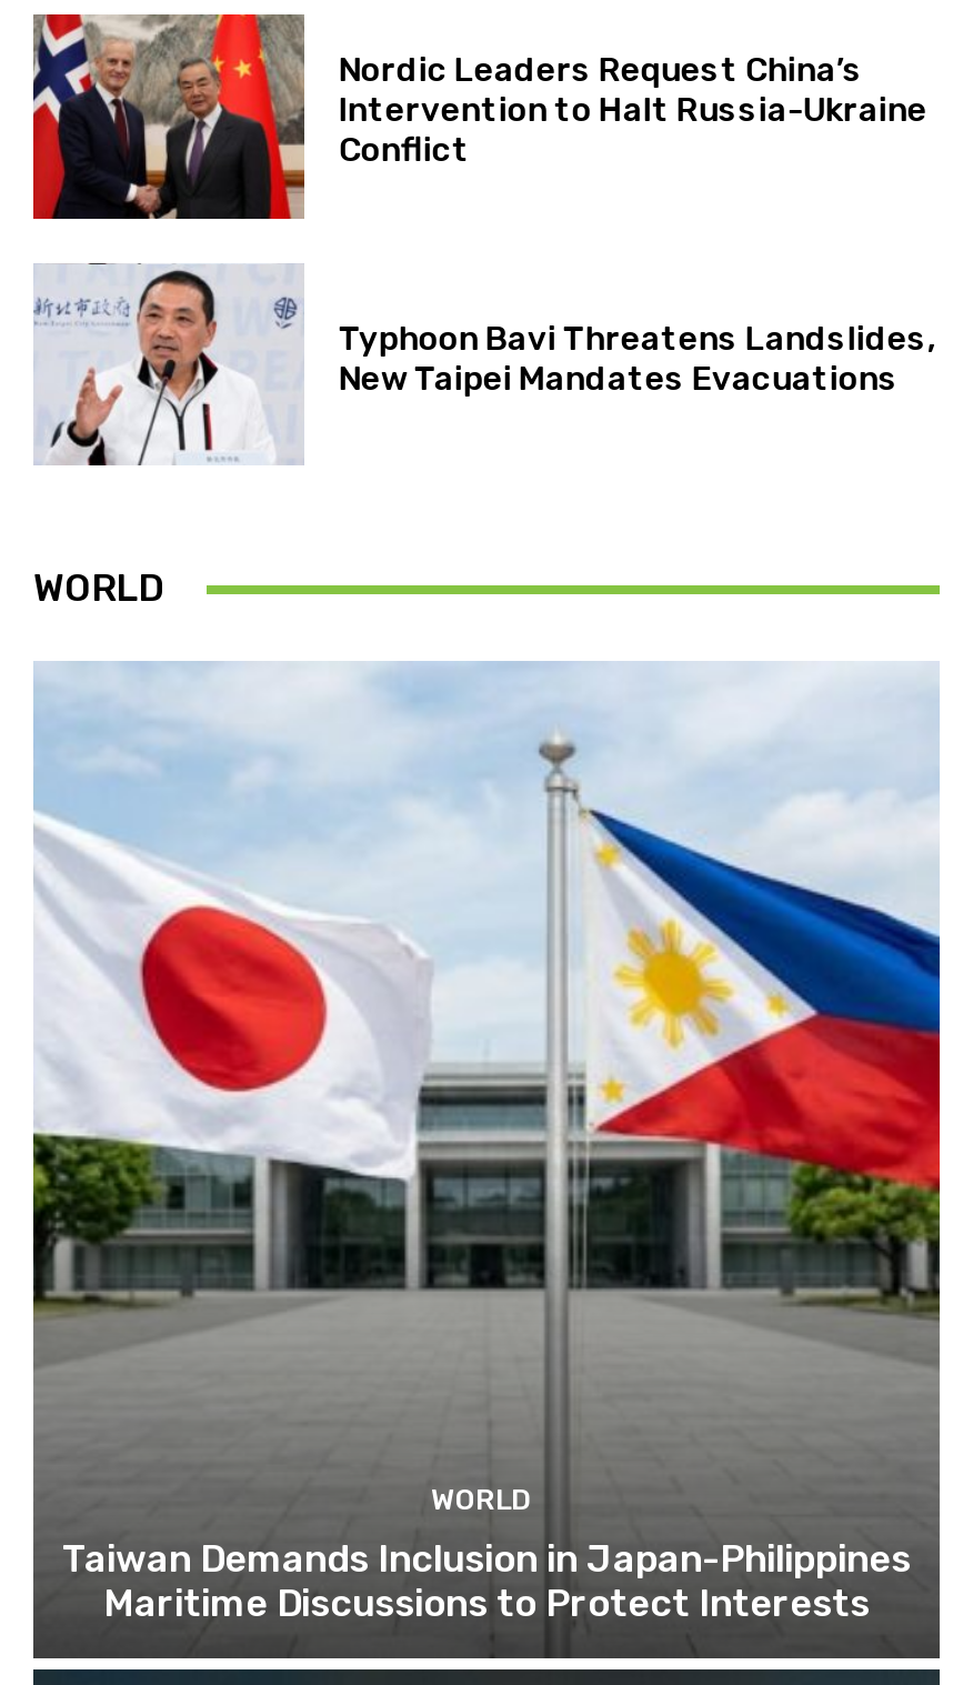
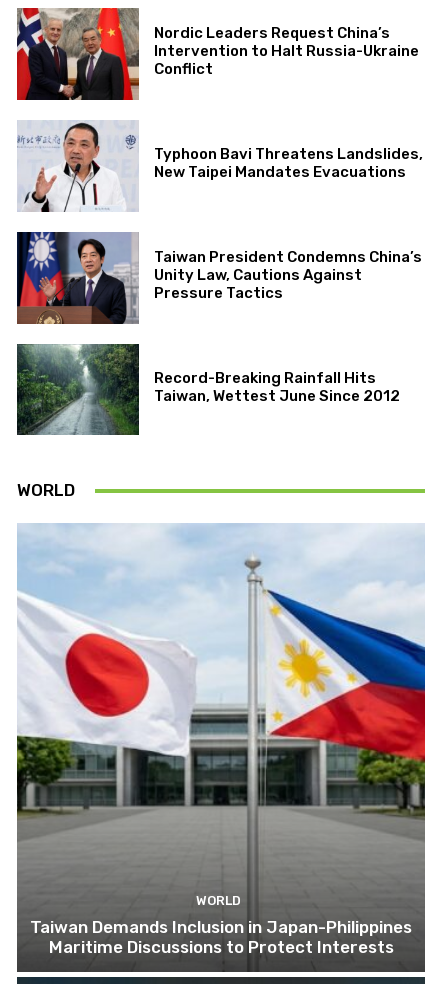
+ [image]
+ Taiwan President Condemns China’s
+ Unity Law, Cautions Against
+ Pressure Tactics

+ [image]
+ Record-Breaking Rainfall Hits
+ Taiwan, Wettest June Since 2012
